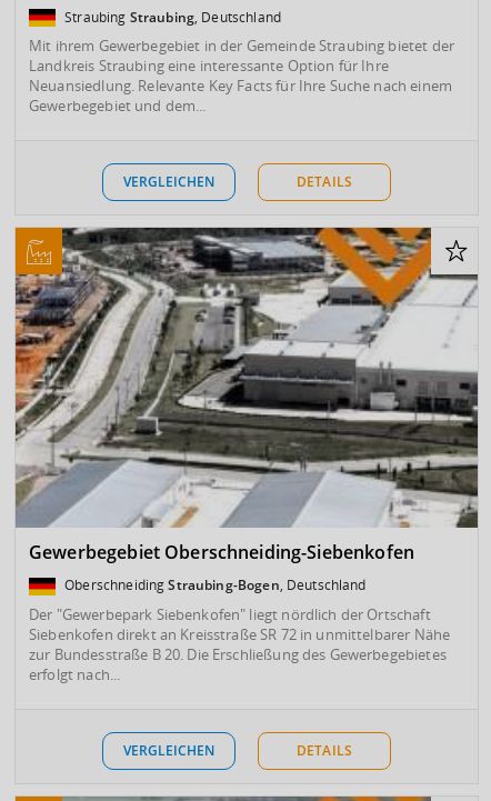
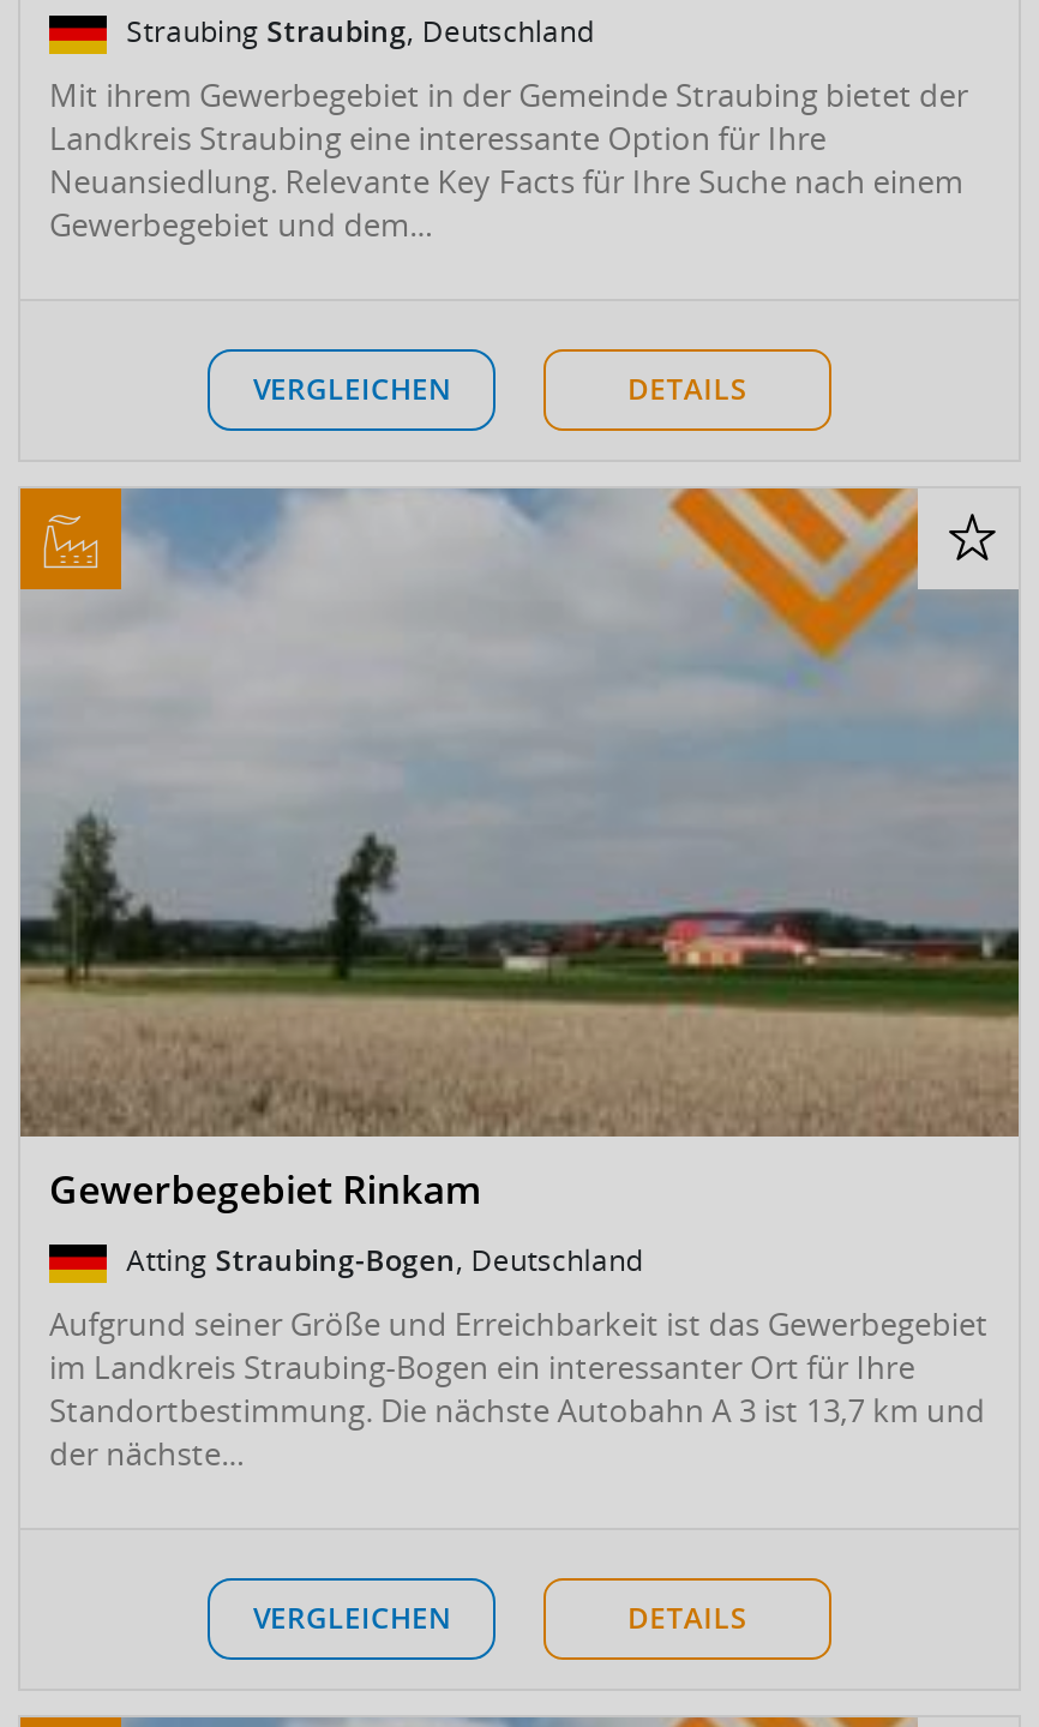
- [image]
- Gewerbegebiet Oberschneiding-Siebenkofen
+ [image]
+ Gewerbegebiet Rinkam

- Oberschneiding Straubing-Bogen, Deutschland
+ Atting Straubing-Bogen, Deutschland

- Der "Gewerbepark Siebenkofen" liegt nördlich der Ortschaft
- Siebenkofen direkt an Kreisstraße SR 72 in unmittelbarer Nähe
- zur Bundesstraße B 20. Die Erschließung des Gewerbegebietes
- erfolgt nach...
+ Aufgrund seiner Größe und Erreichbarkeit ist das Gewerbegebiet
+ im Landkreis Straubing-Bogen ein interessanter Ort für Ihre
+ Standortbestimmung. Die nächste Autobahn A 3 ist 13,7 km und
+ der nächste...
